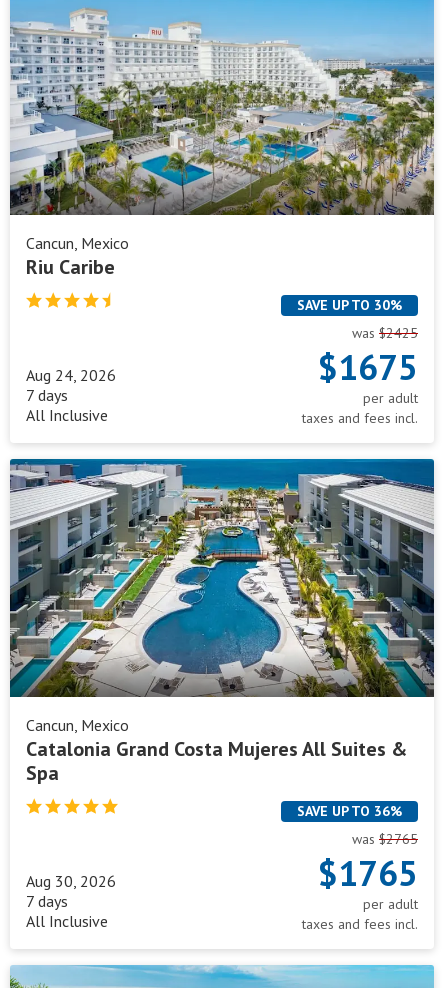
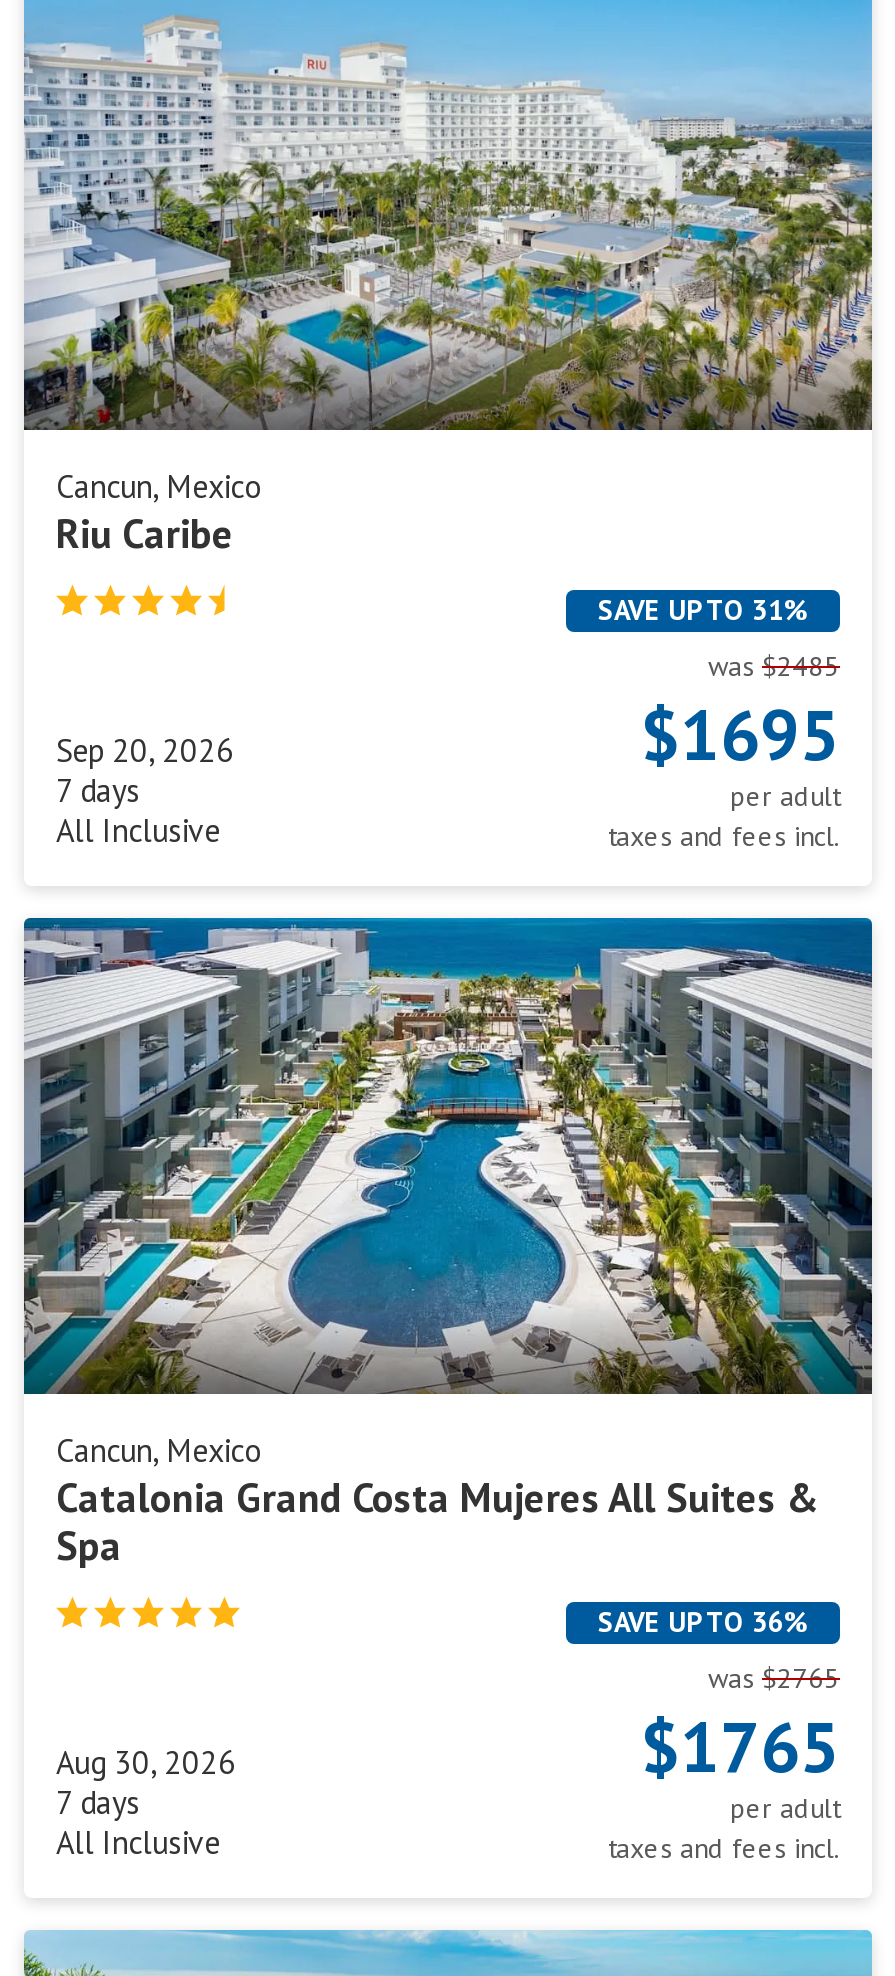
- SAVE UP TO 30%
+ SAVE UP TO 31%

- was $2425
+ was $2485

- $1675
+ $1695

- Aug 24, 2026
+ Sep 20, 2026
